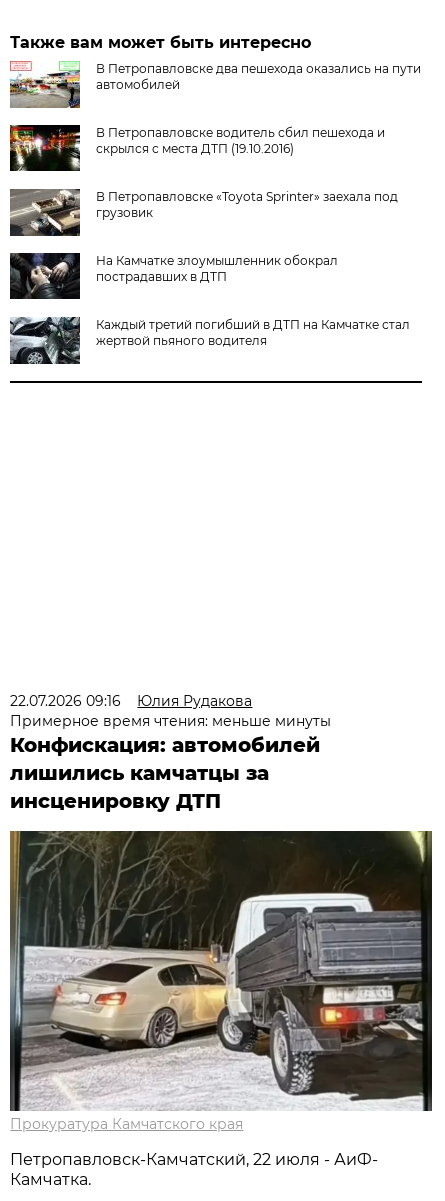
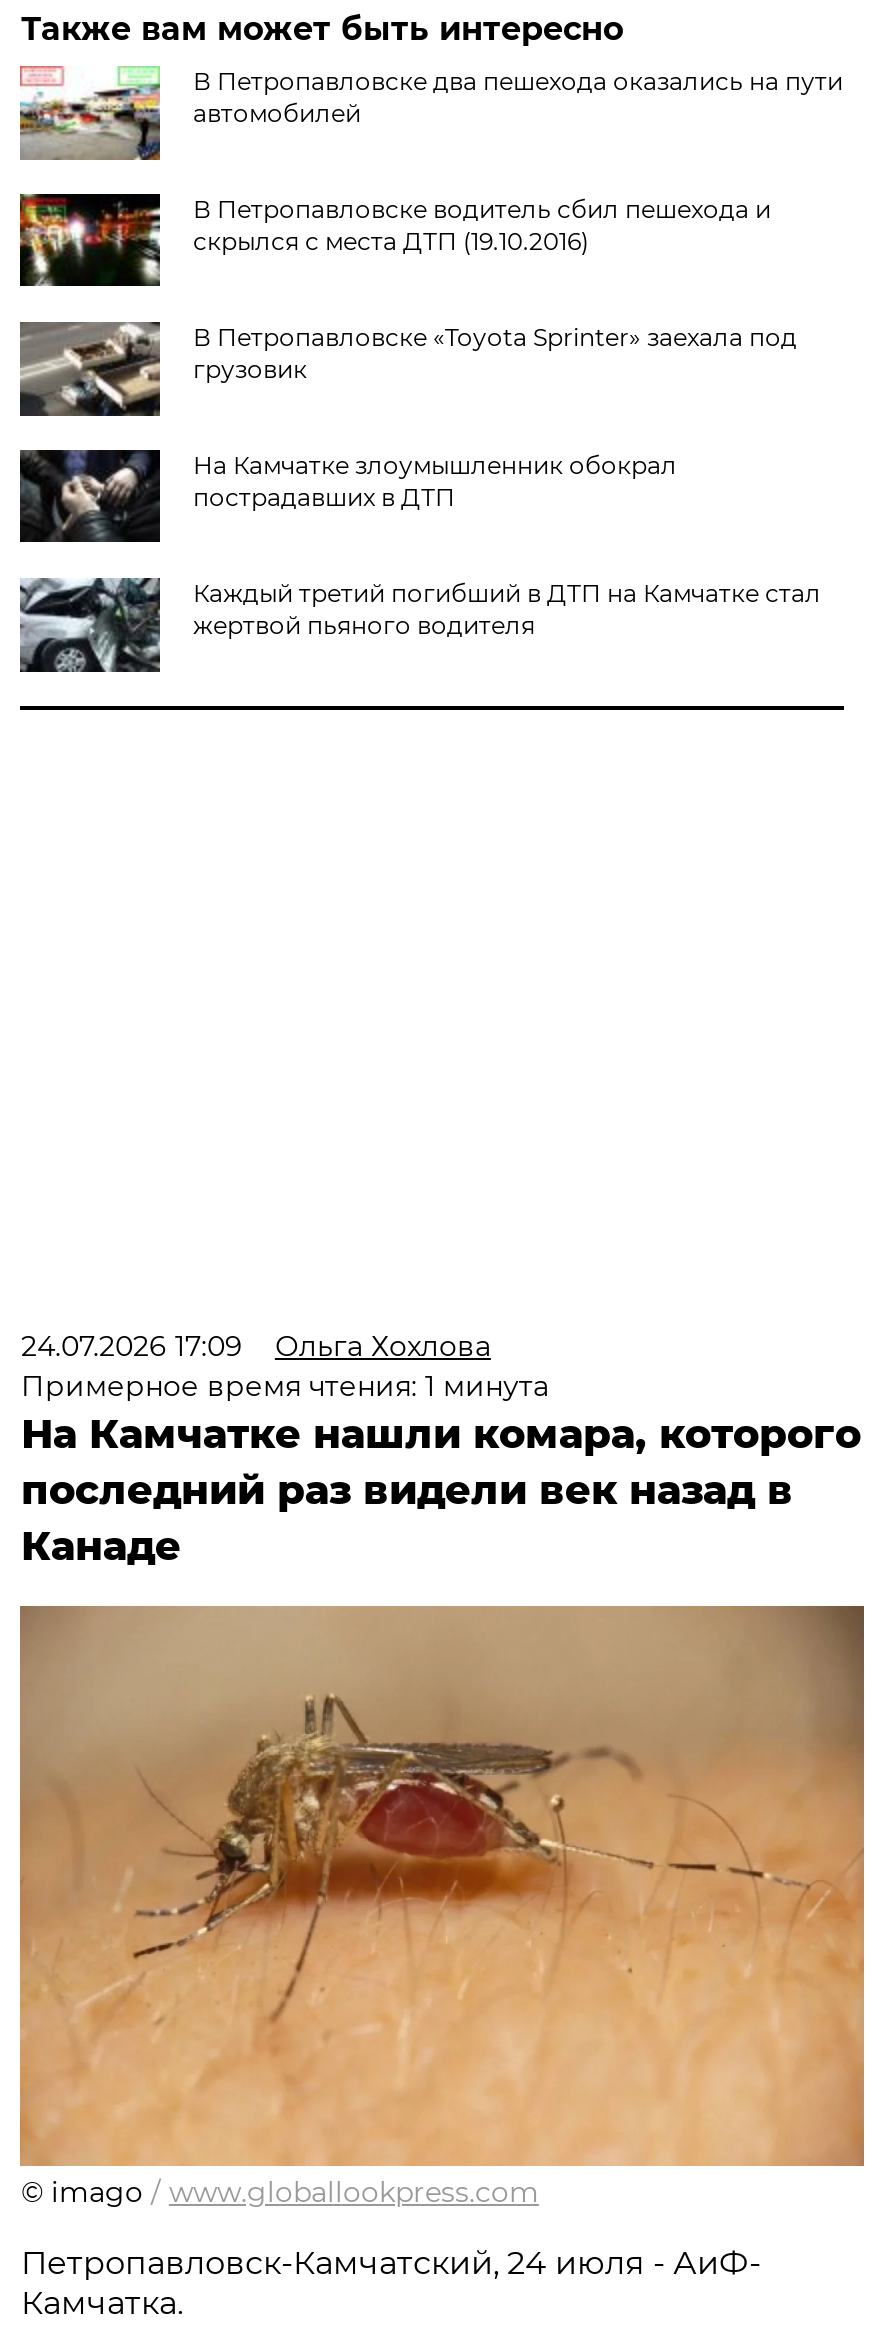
- 22.07.2026 09:16
- Юлия Рудакова
- Примерное время чтения: меньше минуты
- Конфискация: автомобилей
- лишились камчатцы за
- инсценировку ДТП
+ 24.07.2026 17:09
+ Ольга Хохлова
+ Примерное время чтения: 1 минута
+ На Камчатке нашли комара, которого
+ последний раз видели век назад в
+ Канаде

- [image]
- Прокуратура Камчатского края
+ [image]
+ © imago / www.globallookpress.com

- Петропавловск-Камчатский, 22 июля - АиФ-
+ Петропавловск-Камчатский, 24 июля - АиФ-
